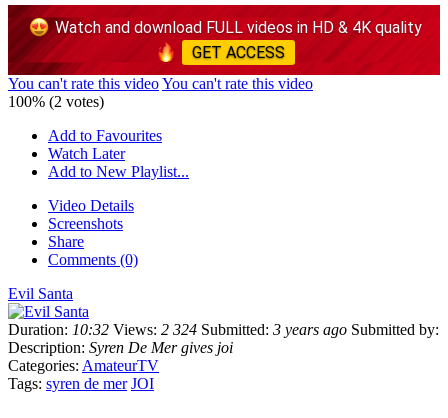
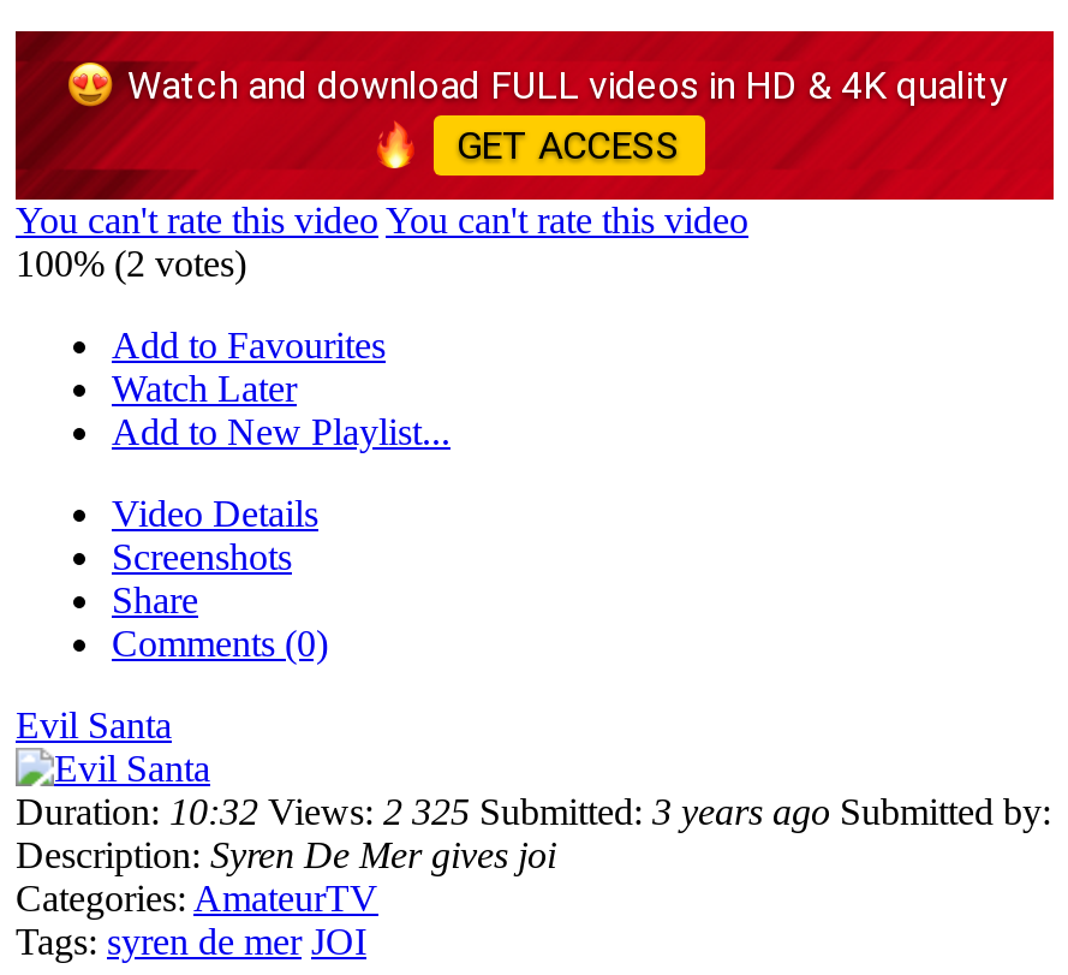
- Duration: 10:32 Views: 2 324 Submitted: 3 years ago Submitted by:
+ Duration: 10:32 Views: 2 325 Submitted: 3 years ago Submitted by:
